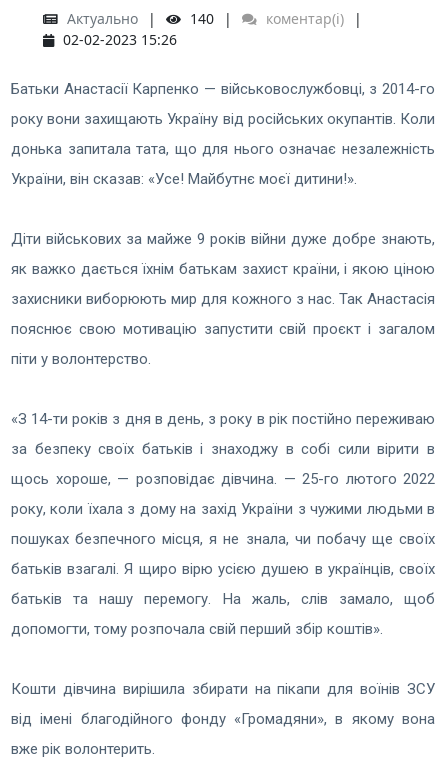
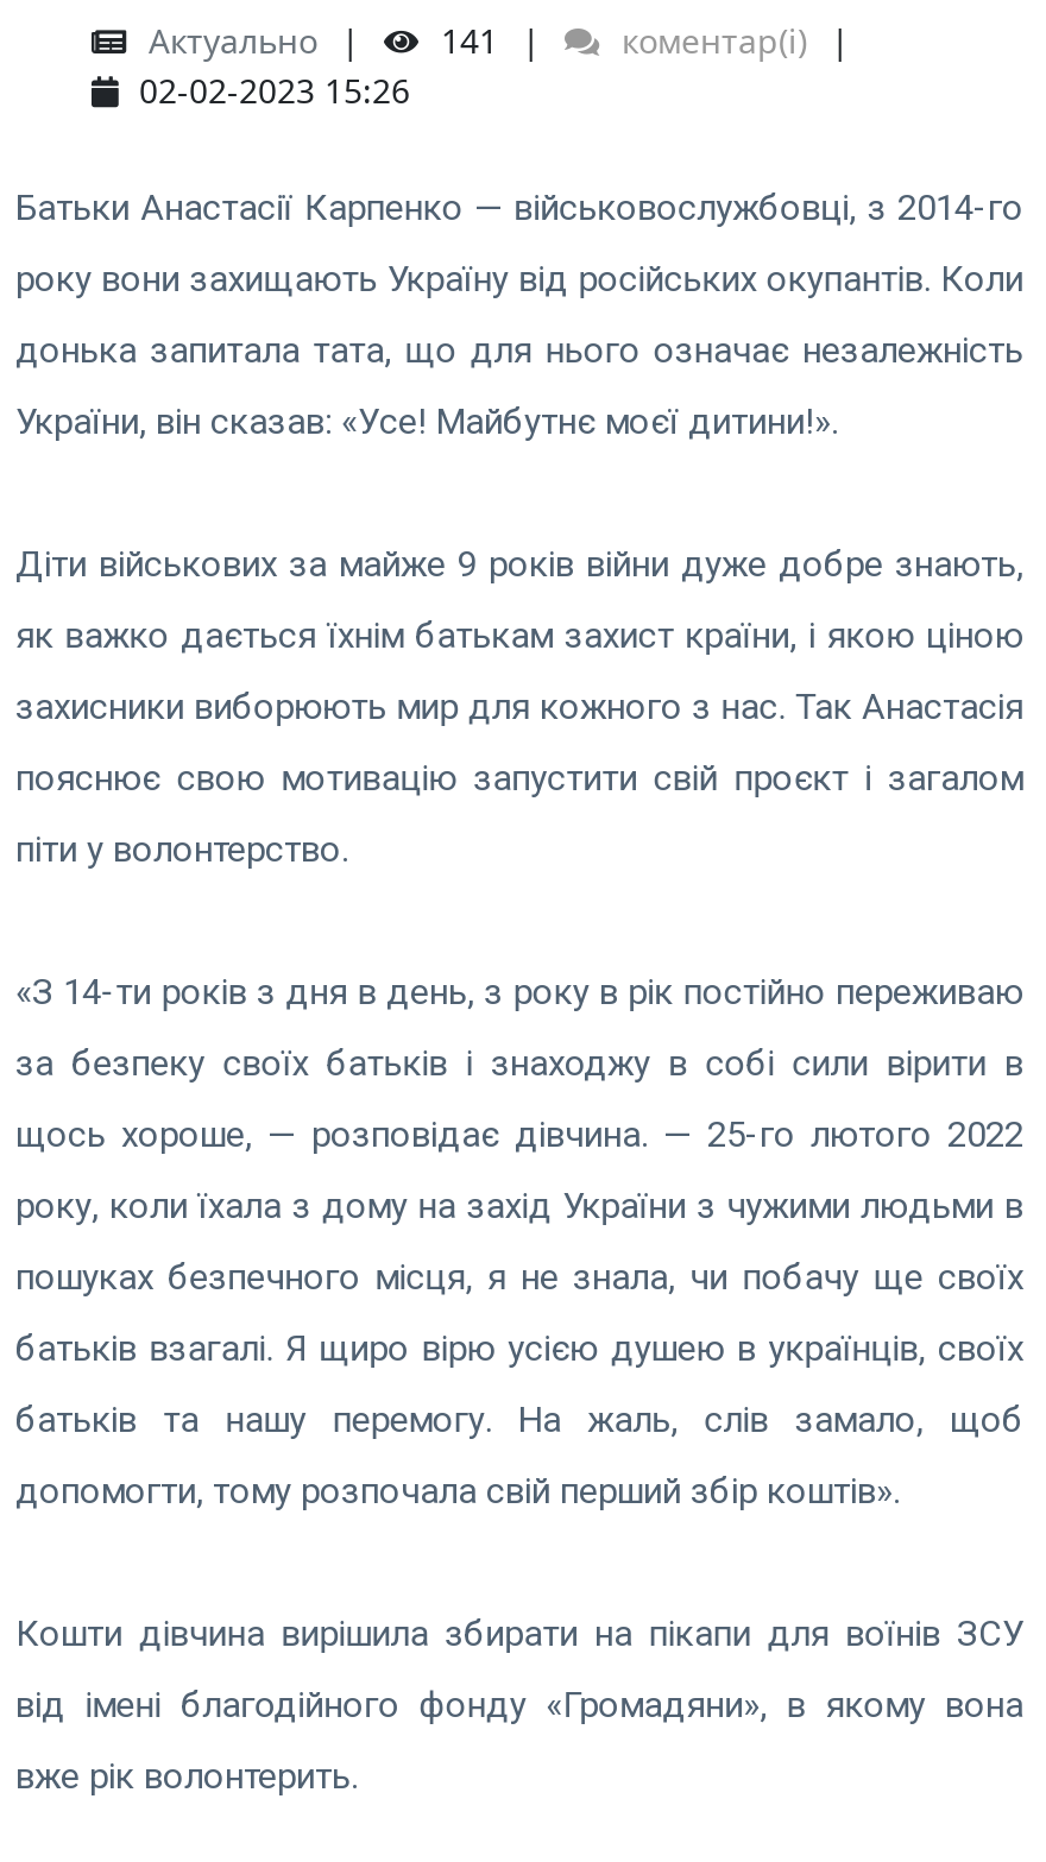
- 140
+ 141
